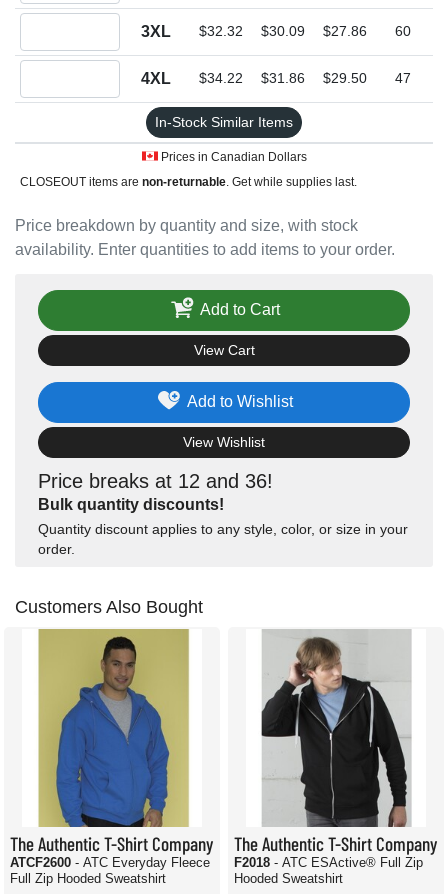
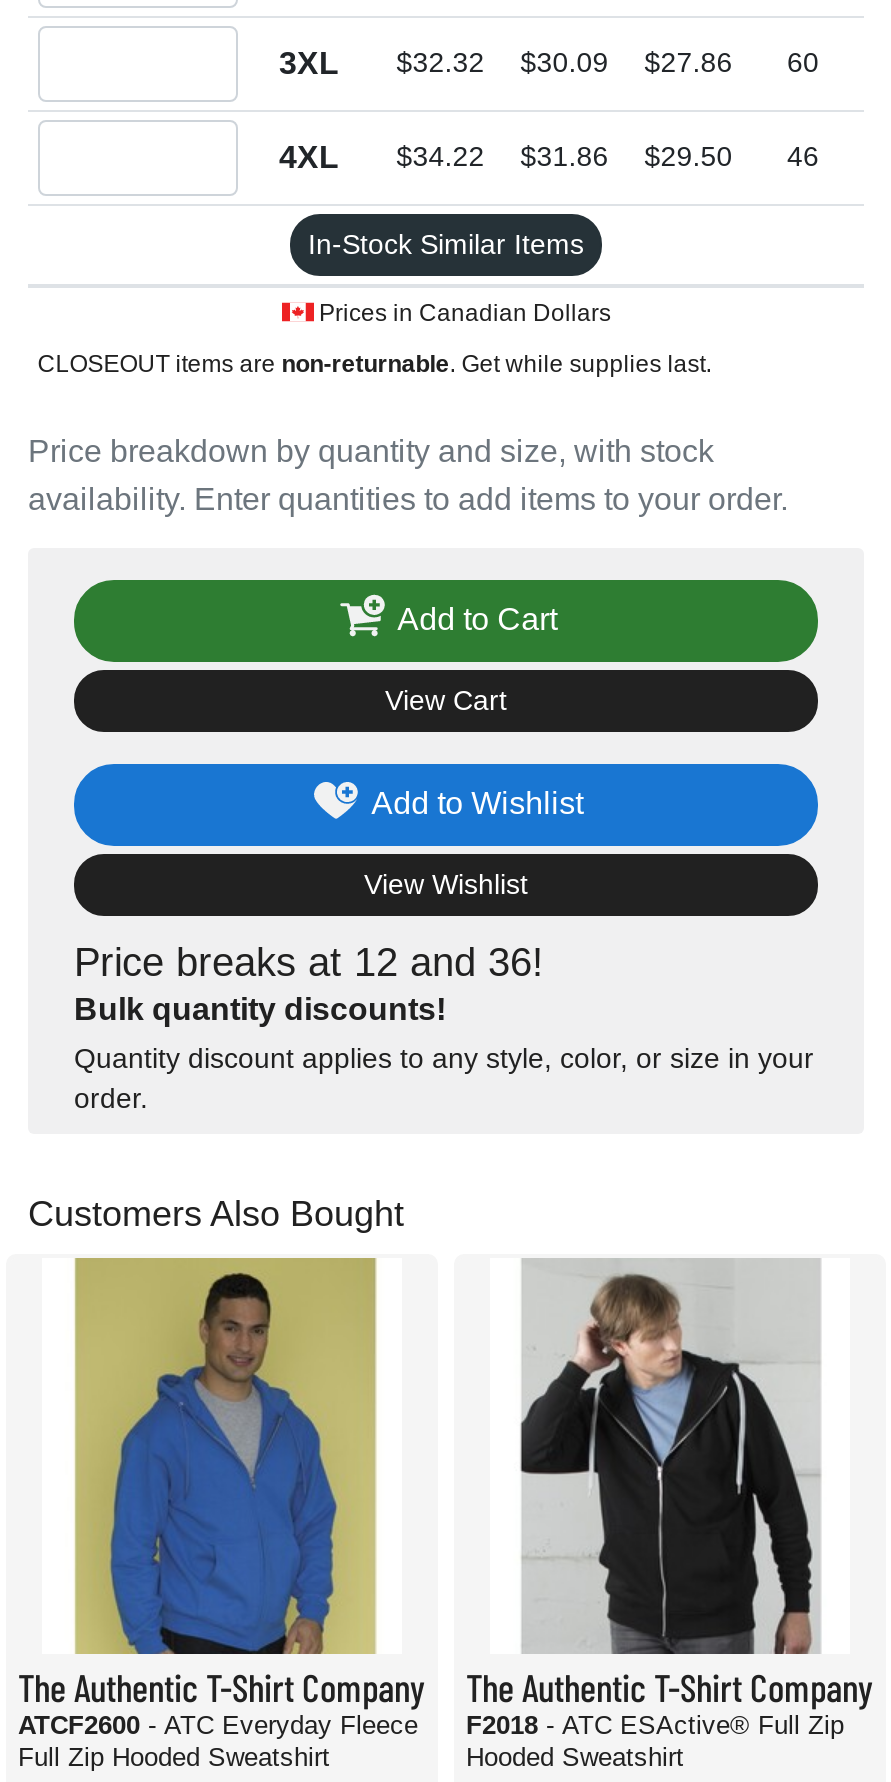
- 4XL $34.22 $31.86 $29.50 47
+ 4XL $34.22 $31.86 $29.50 46
